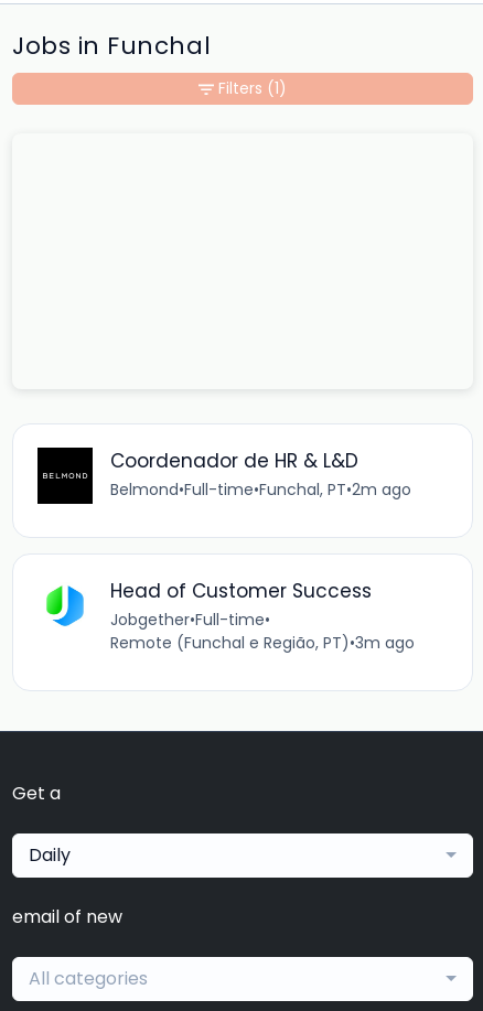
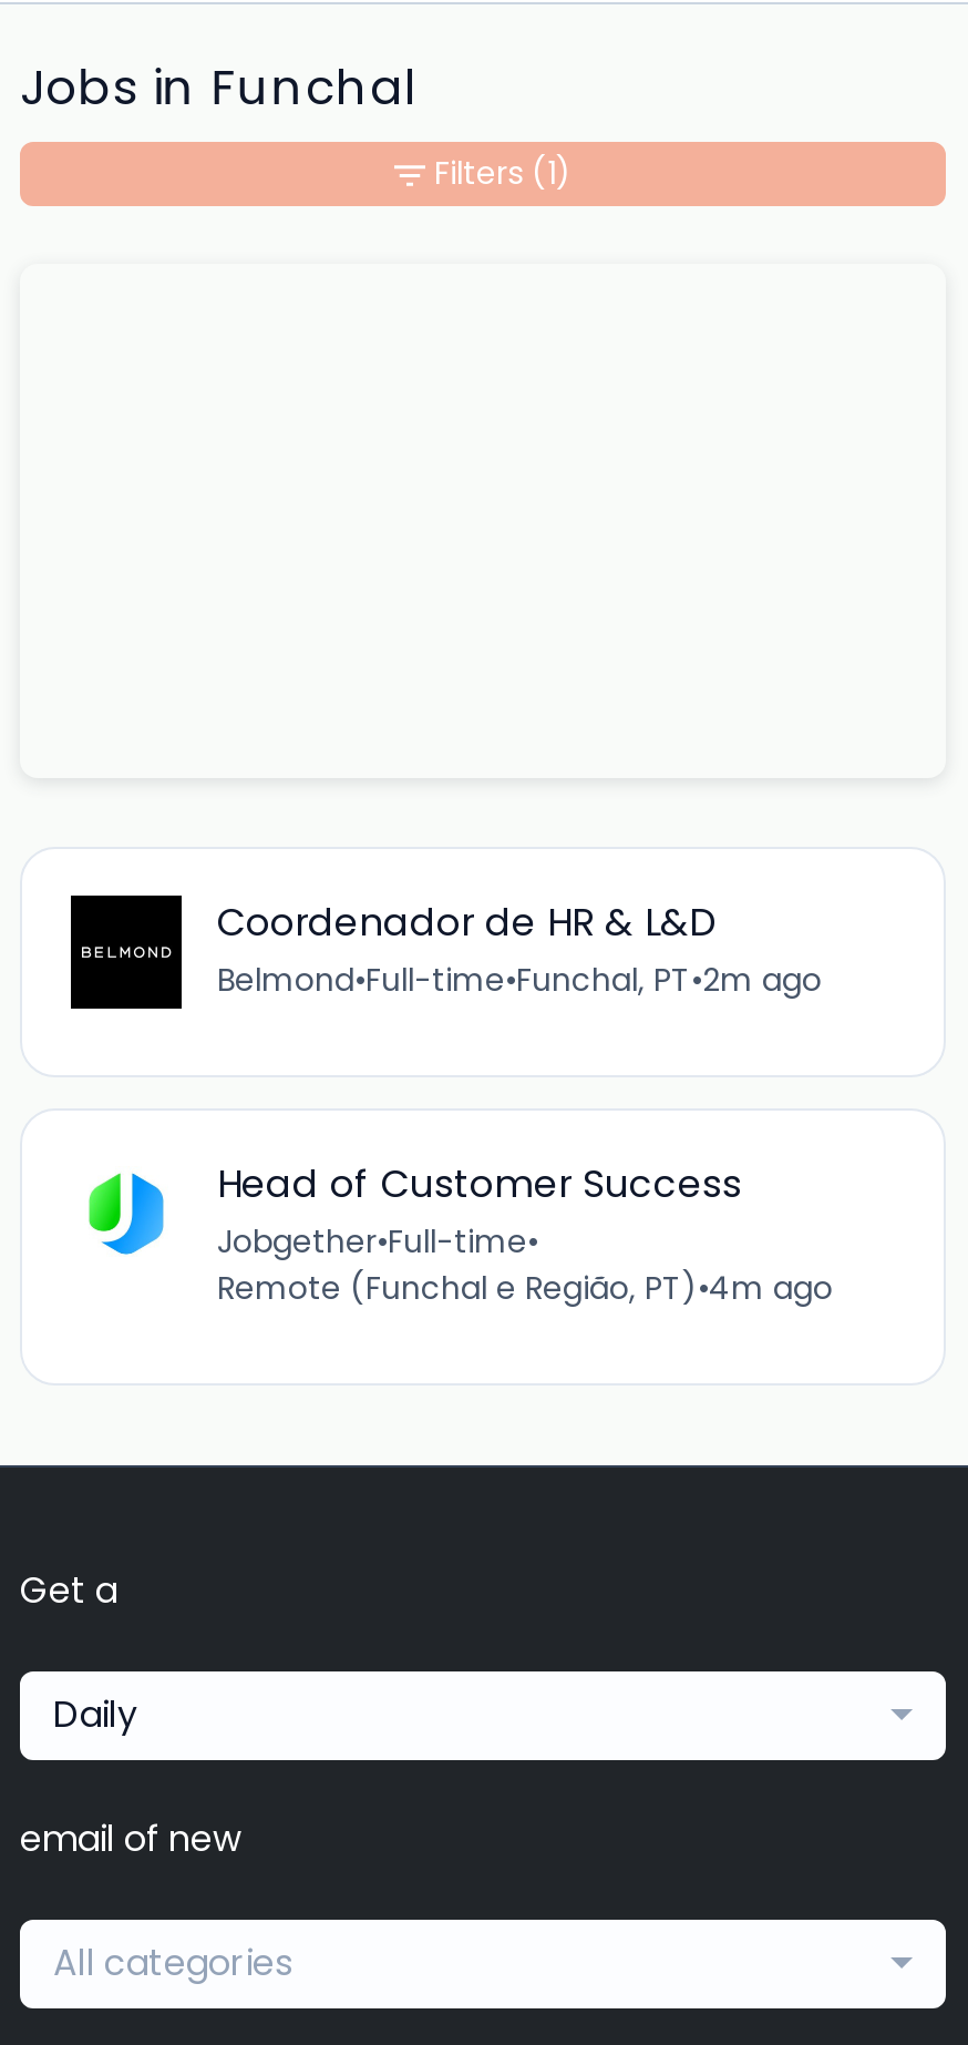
- Remote (Funchal e Região, PT)•3m ago
+ Remote (Funchal e Região, PT)•4m ago
